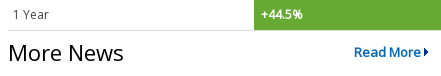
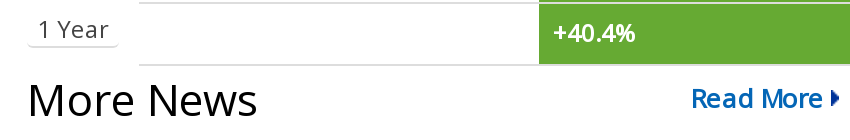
- +44.5%
+ +40.4%
